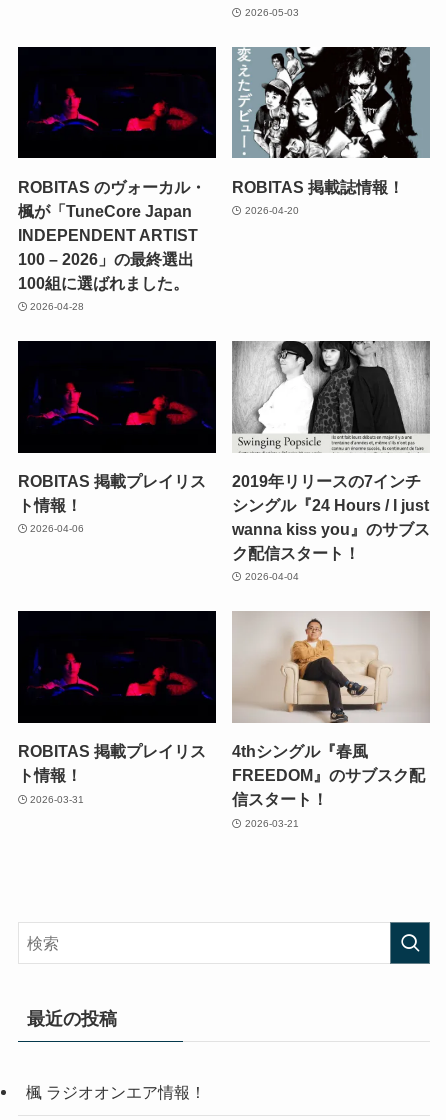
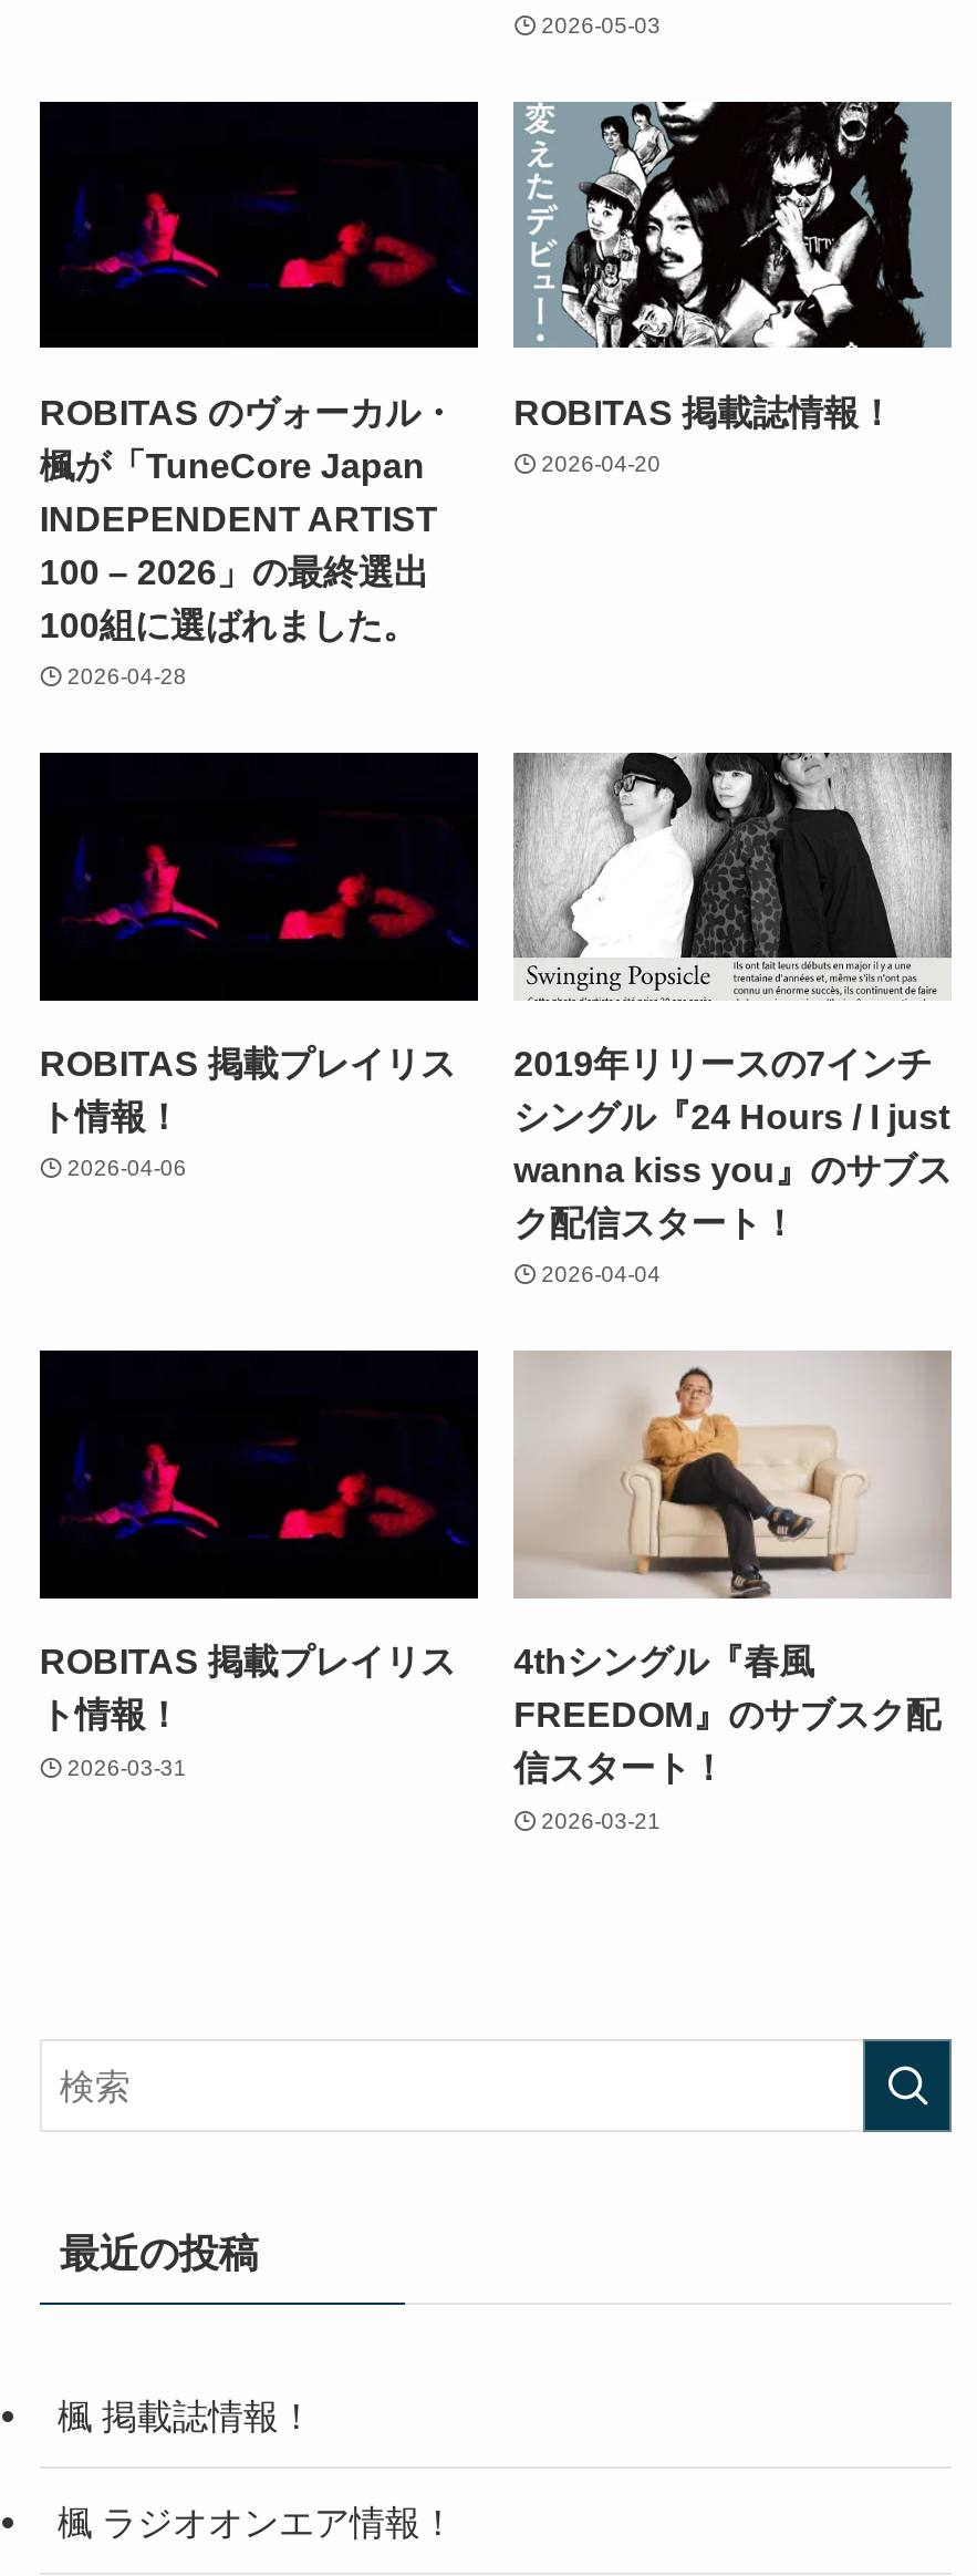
+ 楓 掲載誌情報！
